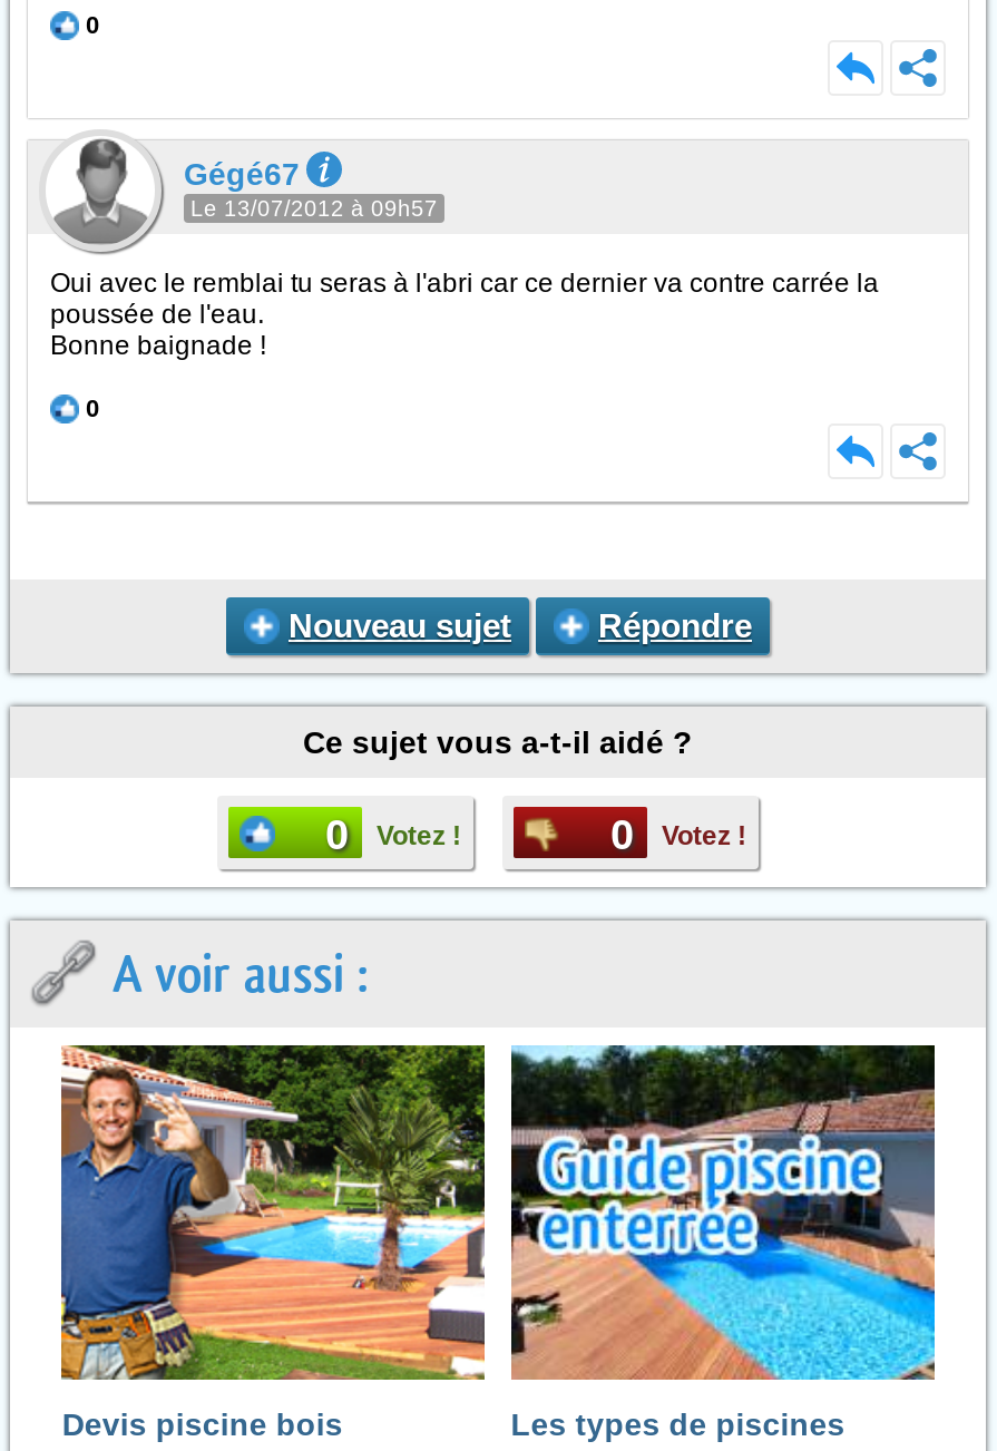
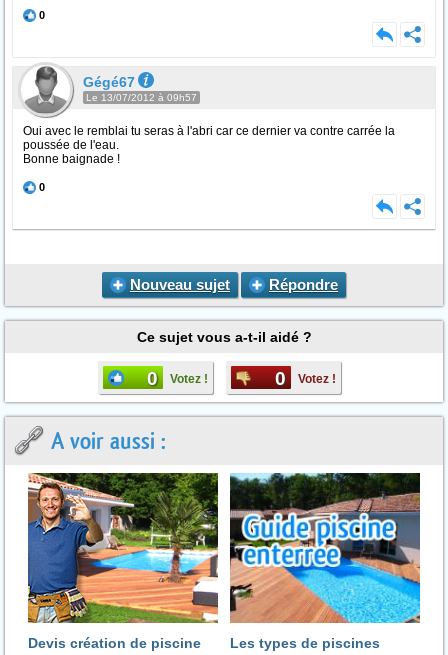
- Devis piscine bois
+ Devis création de piscine
